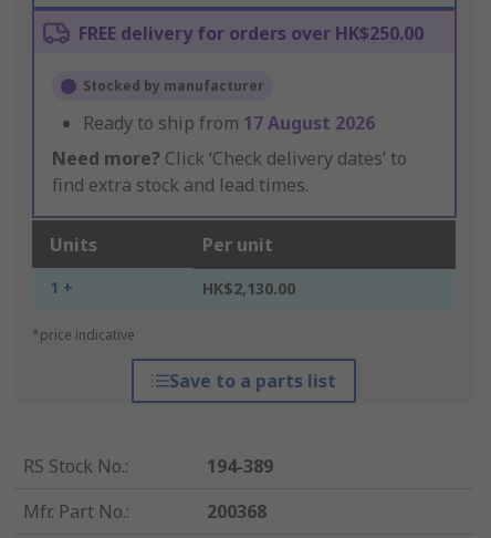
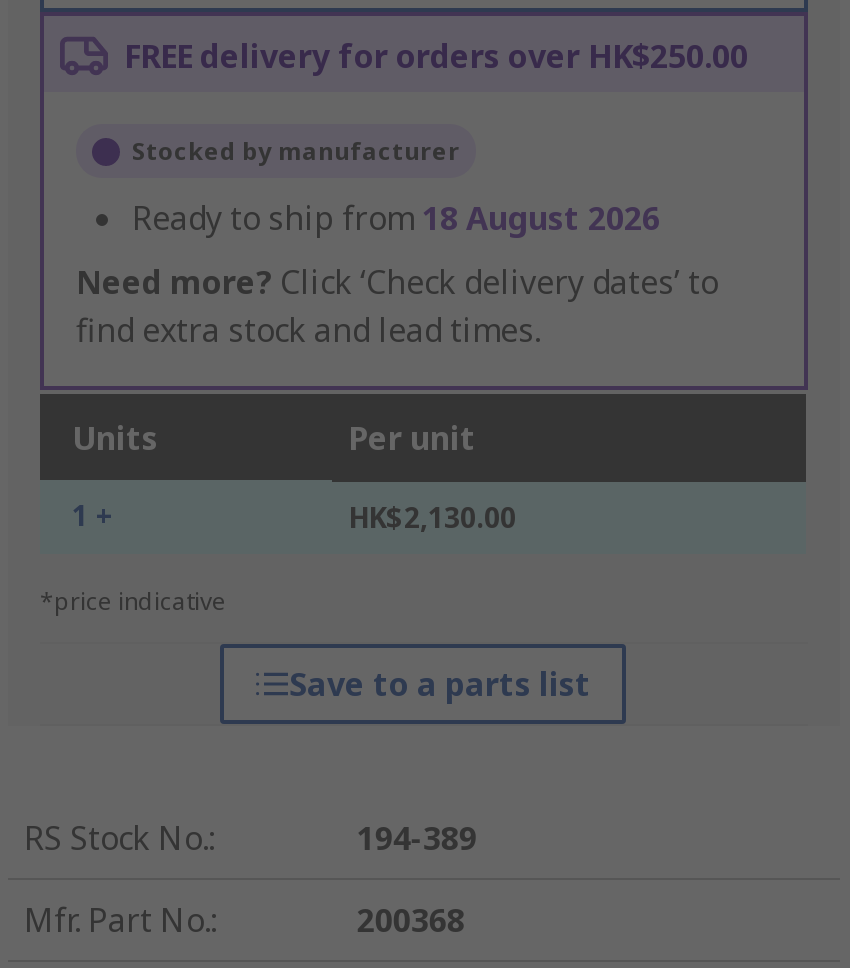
- Ready to ship from 17 August 2026
+ Ready to ship from 18 August 2026
